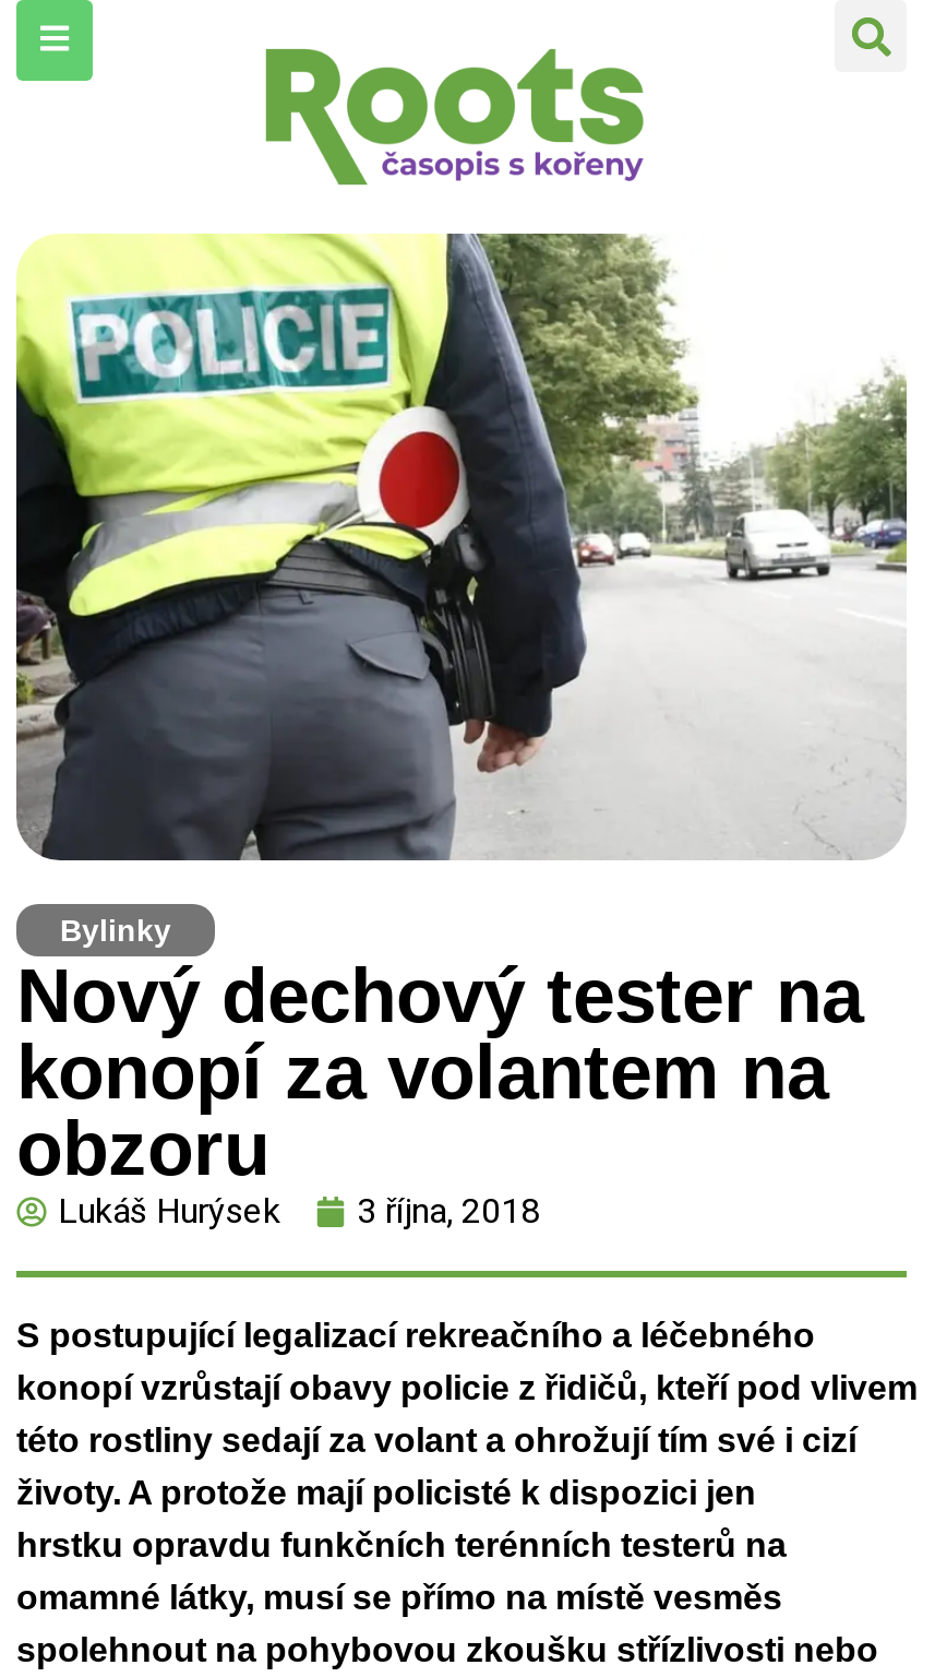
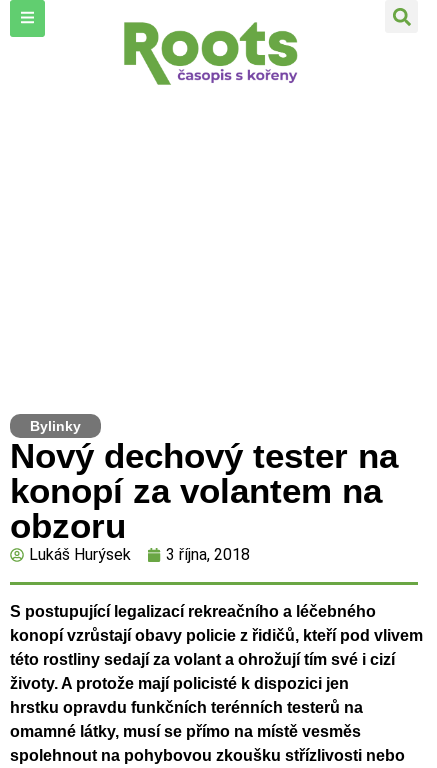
- [image]
